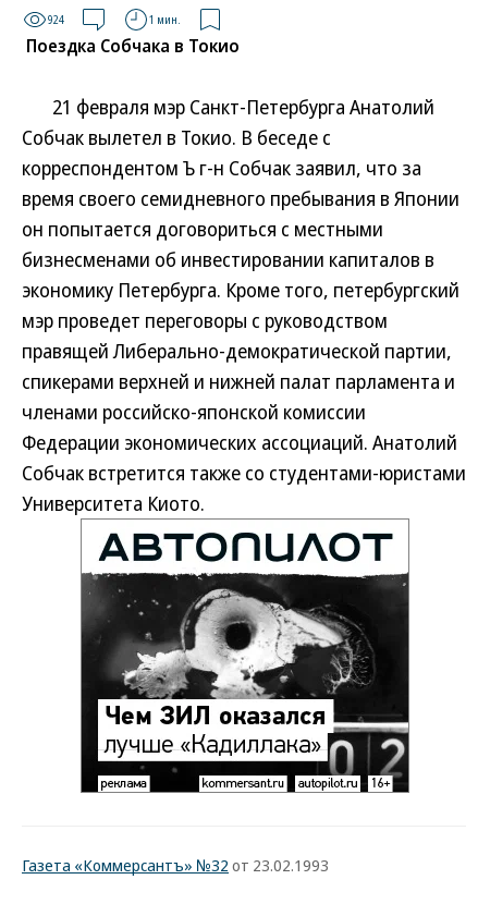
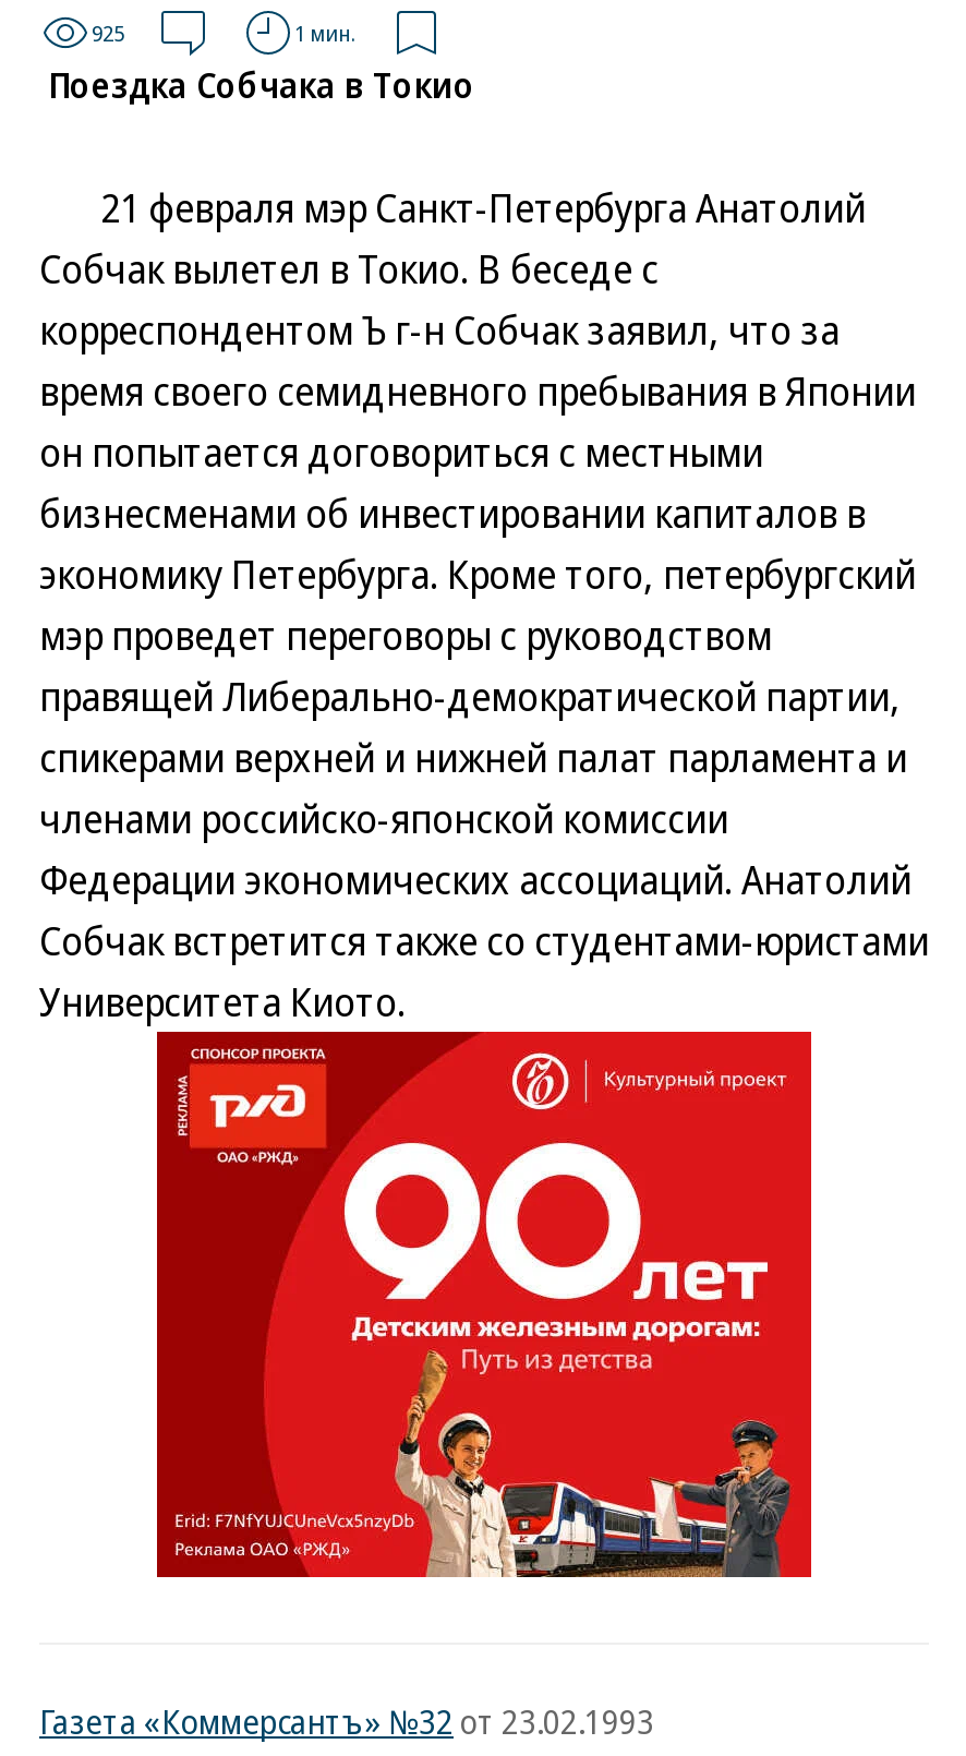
- 924
+ 925

- [image]
+ [image]
